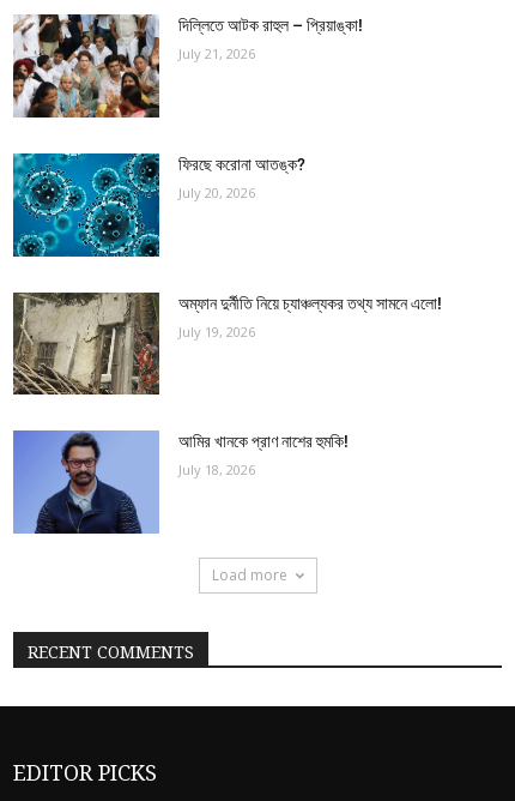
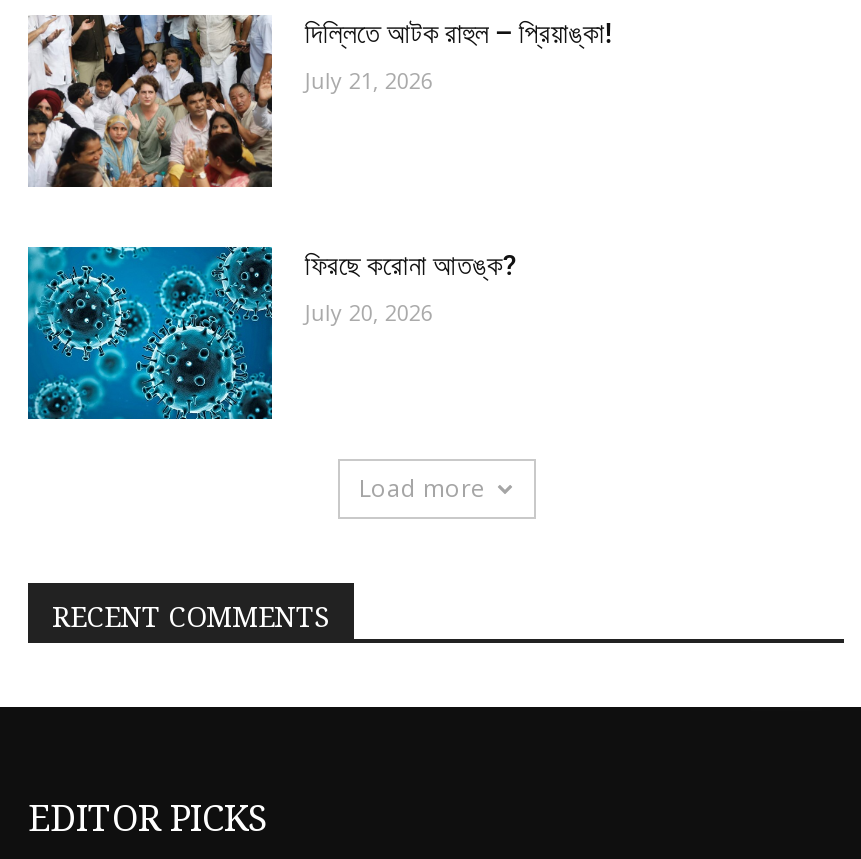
- [image]
- অম্ফান দুর্নীতি নিয়ে চ্যাঞ্চল্যকর তথ্য সামনে এলো!
- July 19, 2026

- [image]
- আমির খানকে প্রাণ নাশের হুমকি!
- July 18, 2026
